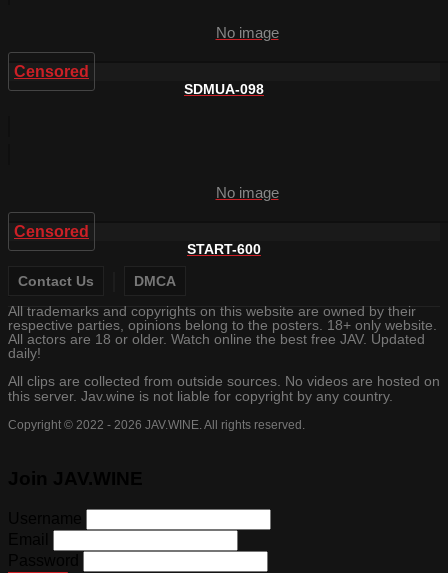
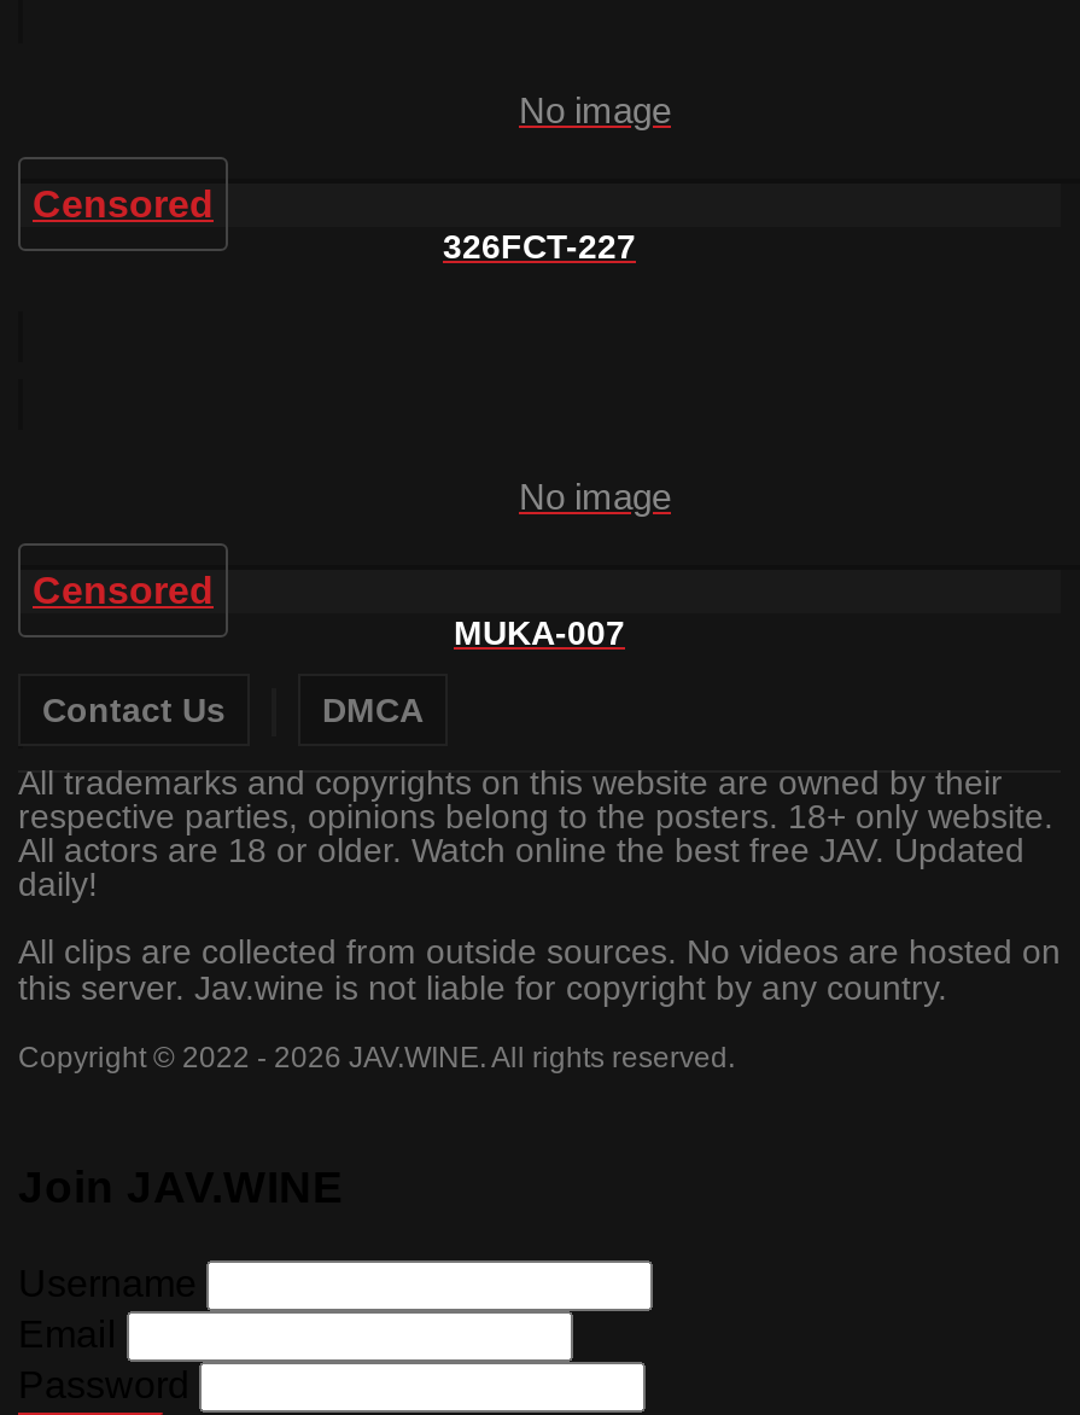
- SDMUA-098
+ 326FCT-227

- START-600
+ MUKA-007
